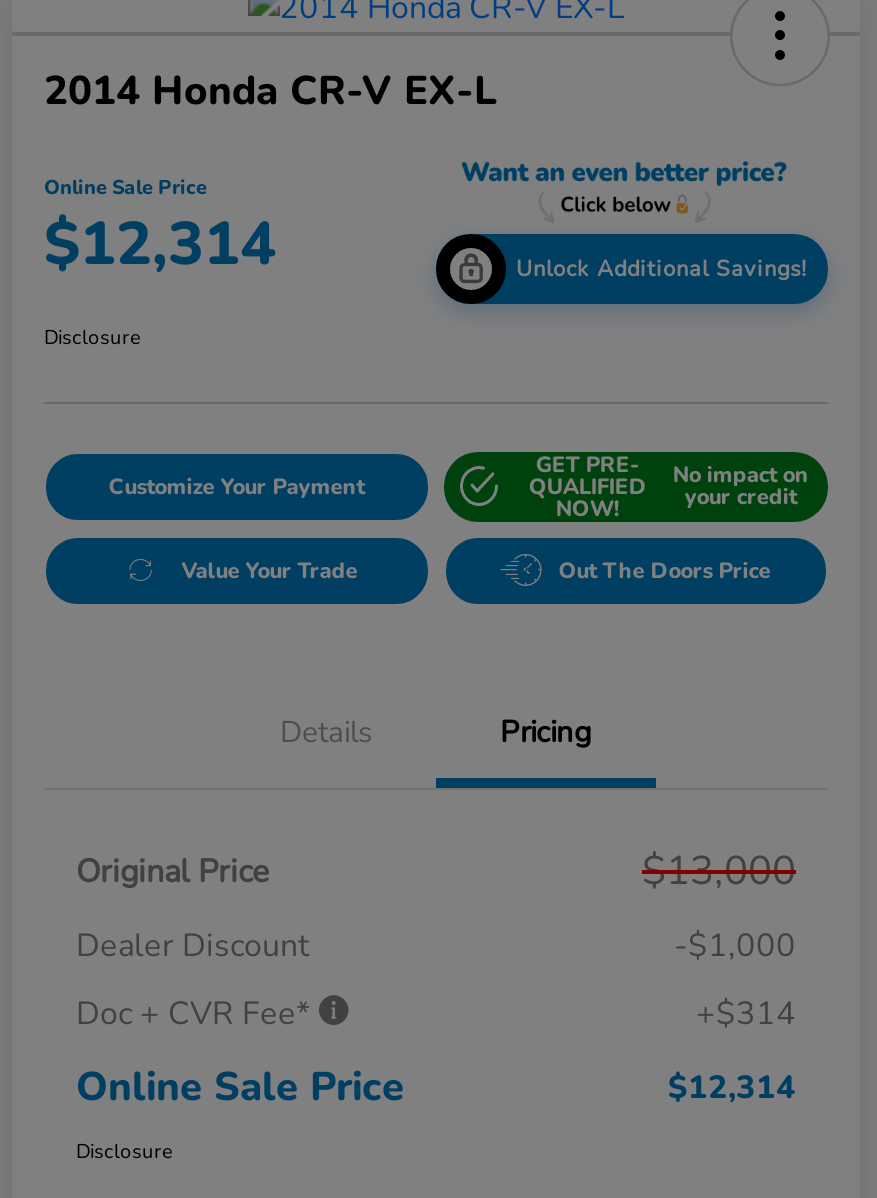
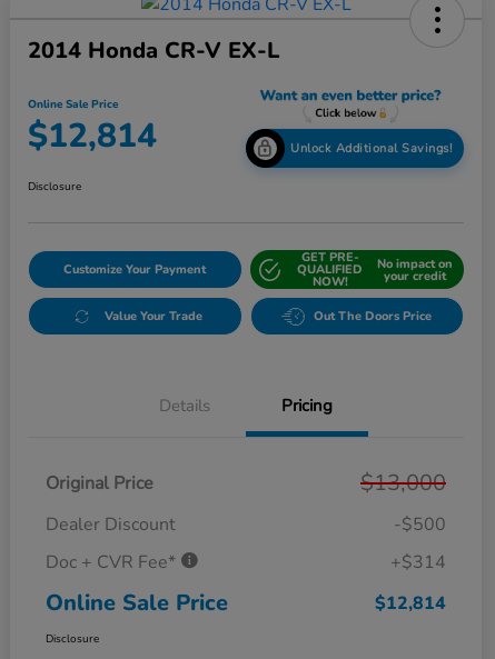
- $12,314
+ $12,814

- -$1,000
+ -$500

- $12,314
+ $12,814
